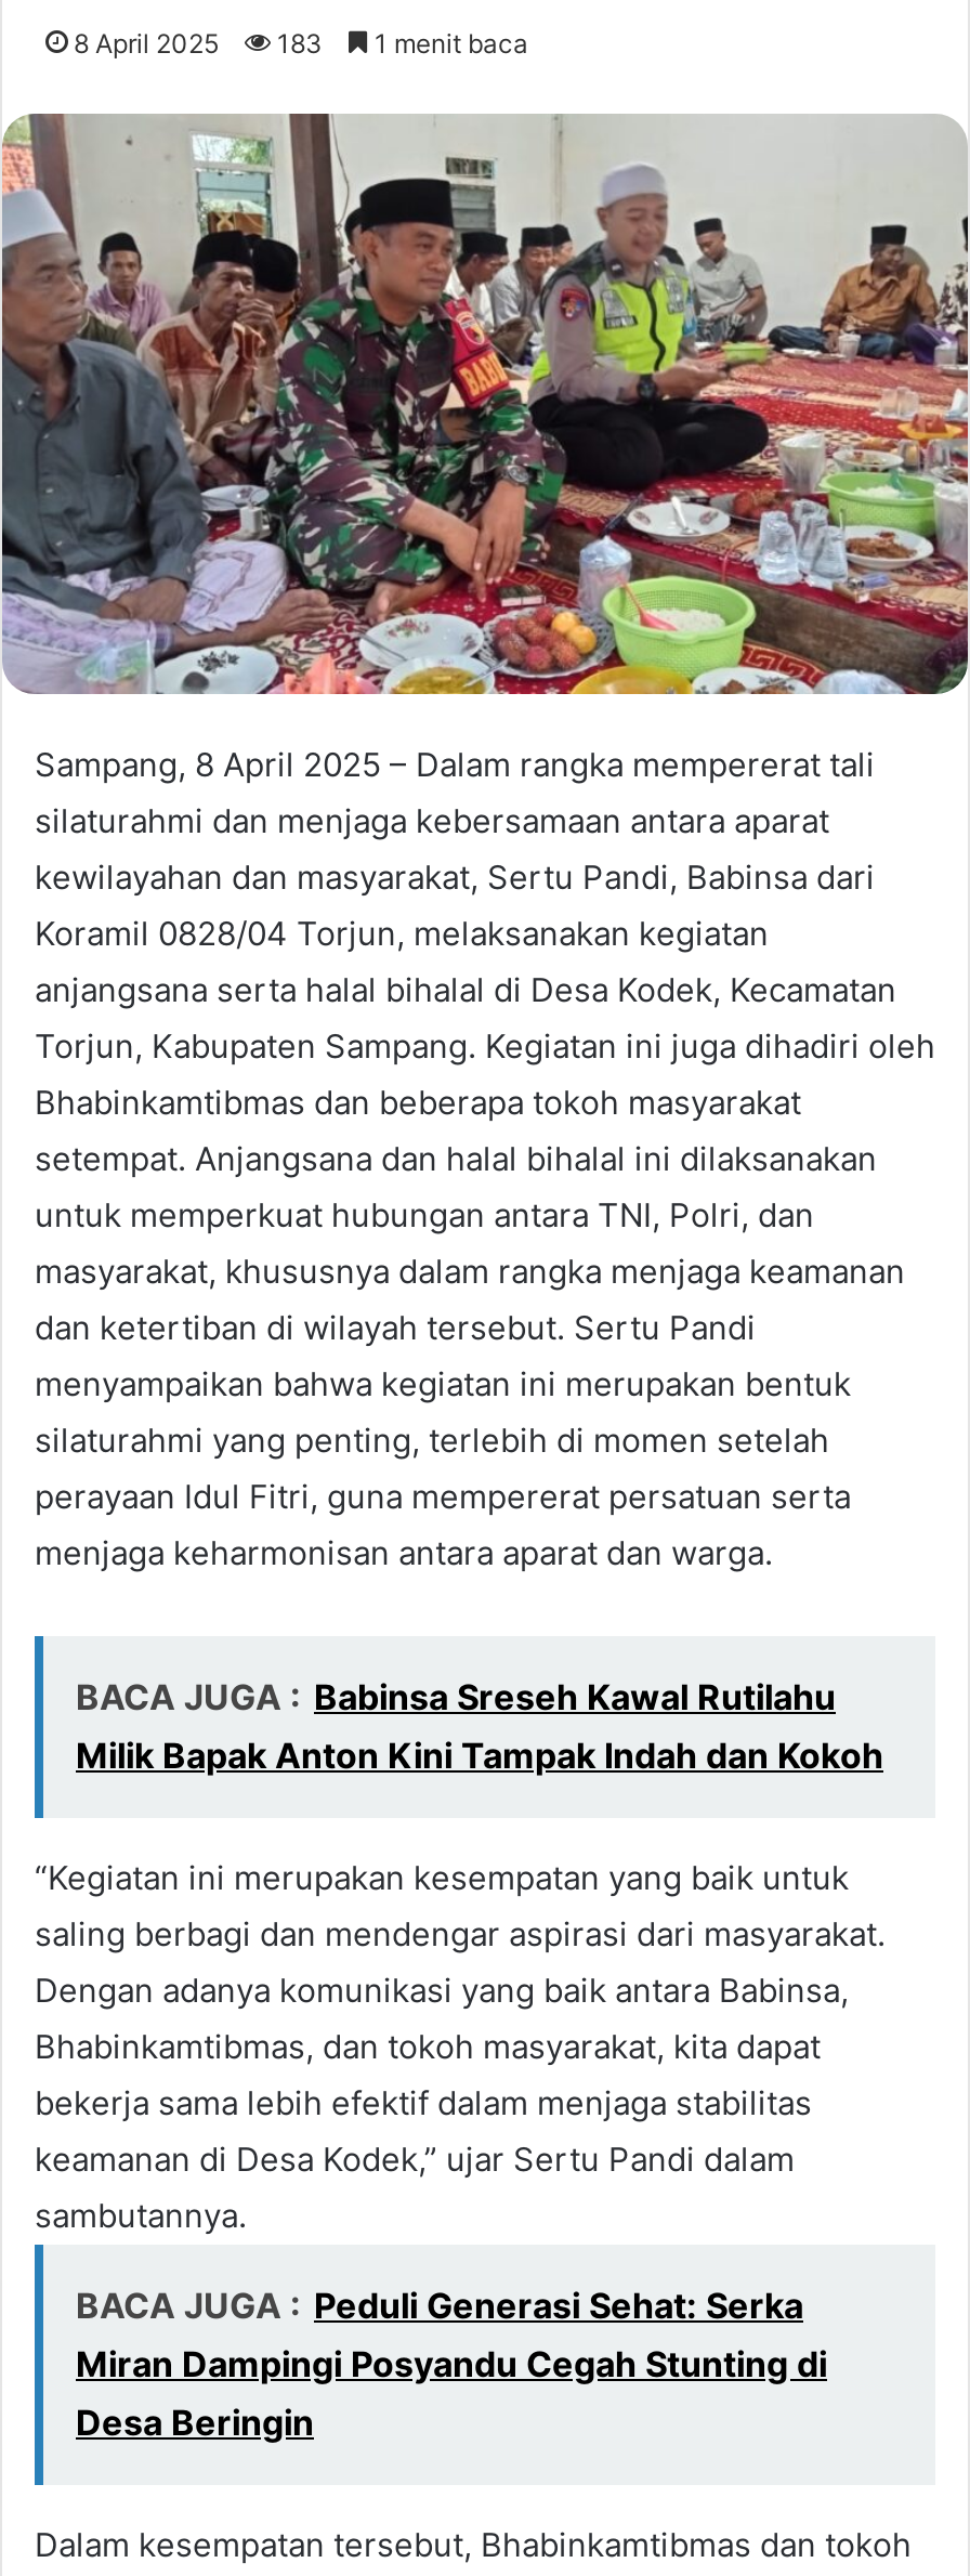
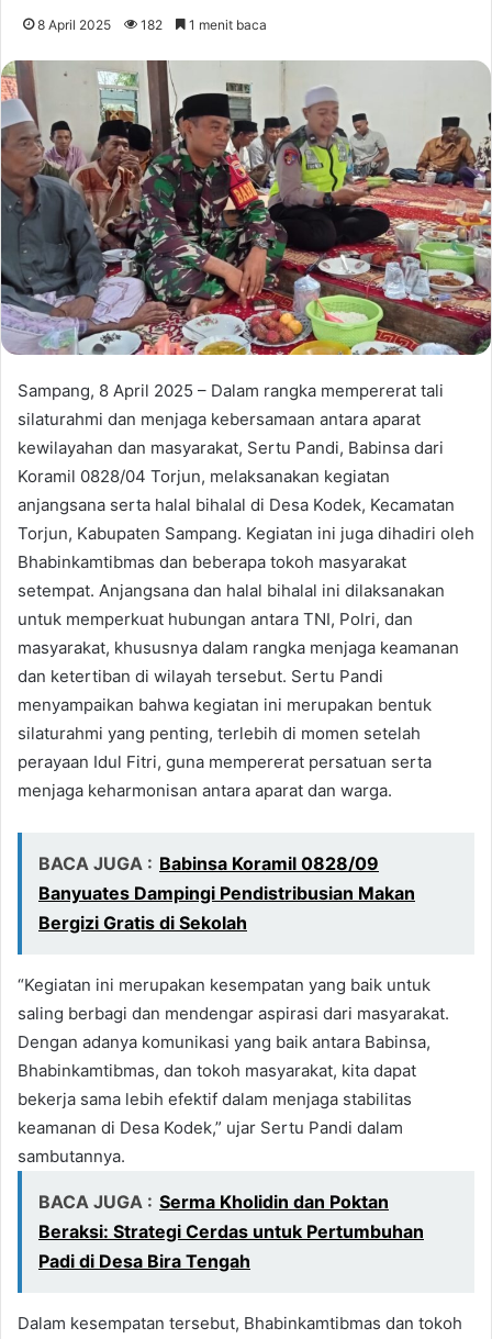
- 8 April 2025 183 1 menit baca
+ 8 April 2025 182 1 menit baca

- BACA JUGA : Babinsa Sreseh Kawal Rutilahu
- Milik Bapak Anton Kini Tampak Indah dan Kokoh
+ BACA JUGA : Babinsa Koramil 0828/09
+ Banyuates Dampingi Pendistribusian Makan
+ Bergizi Gratis di Sekolah

- BACA JUGA : Peduli Generasi Sehat: Serka
- Miran Dampingi Posyandu Cegah Stunting di
- Desa Beringin
+ BACA JUGA : Serma Kholidin dan Poktan
+ Beraksi: Strategi Cerdas untuk Pertumbuhan
+ Padi di Desa Bira Tengah
